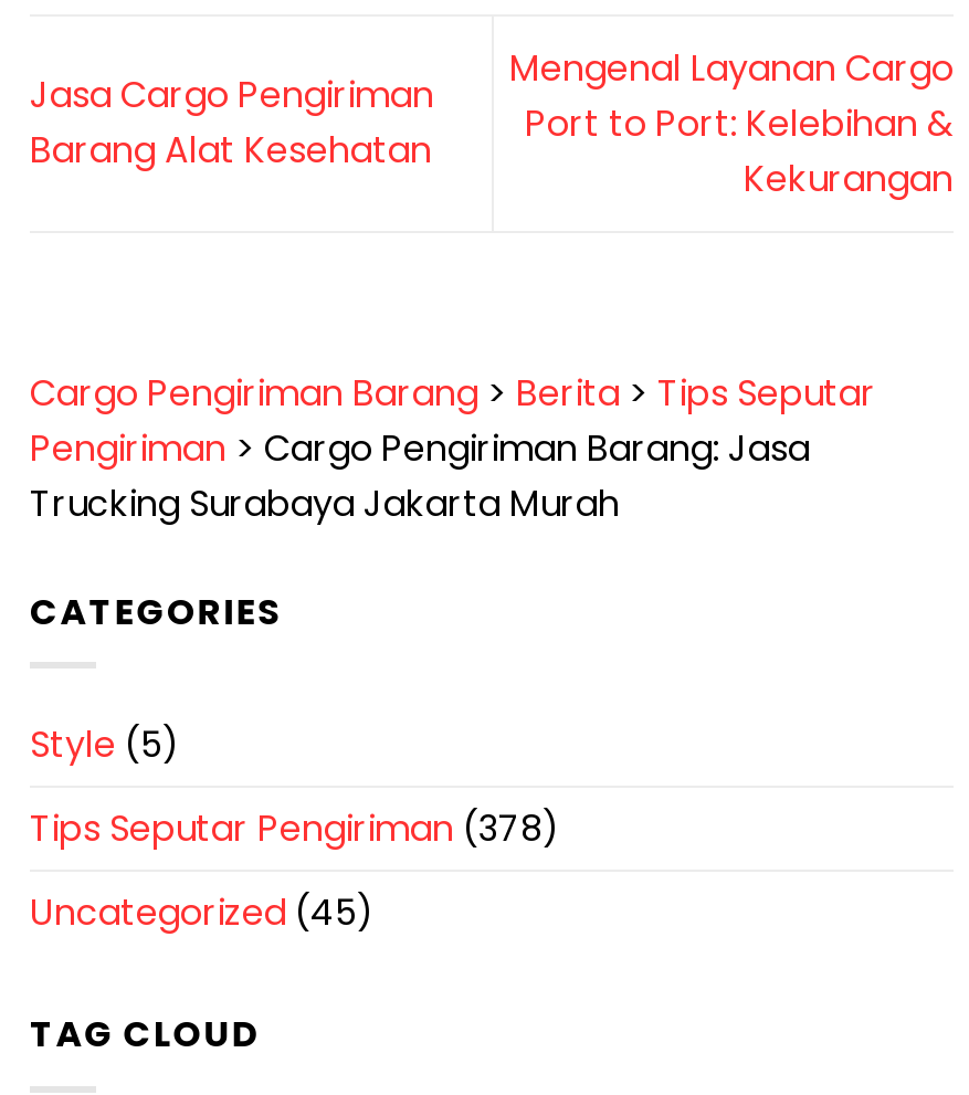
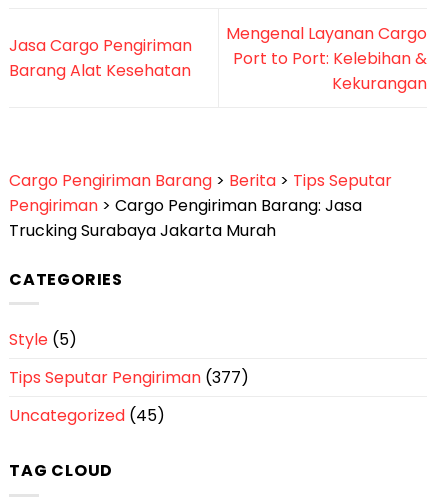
- Tips Seputar Pengiriman (378)
+ Tips Seputar Pengiriman (377)
